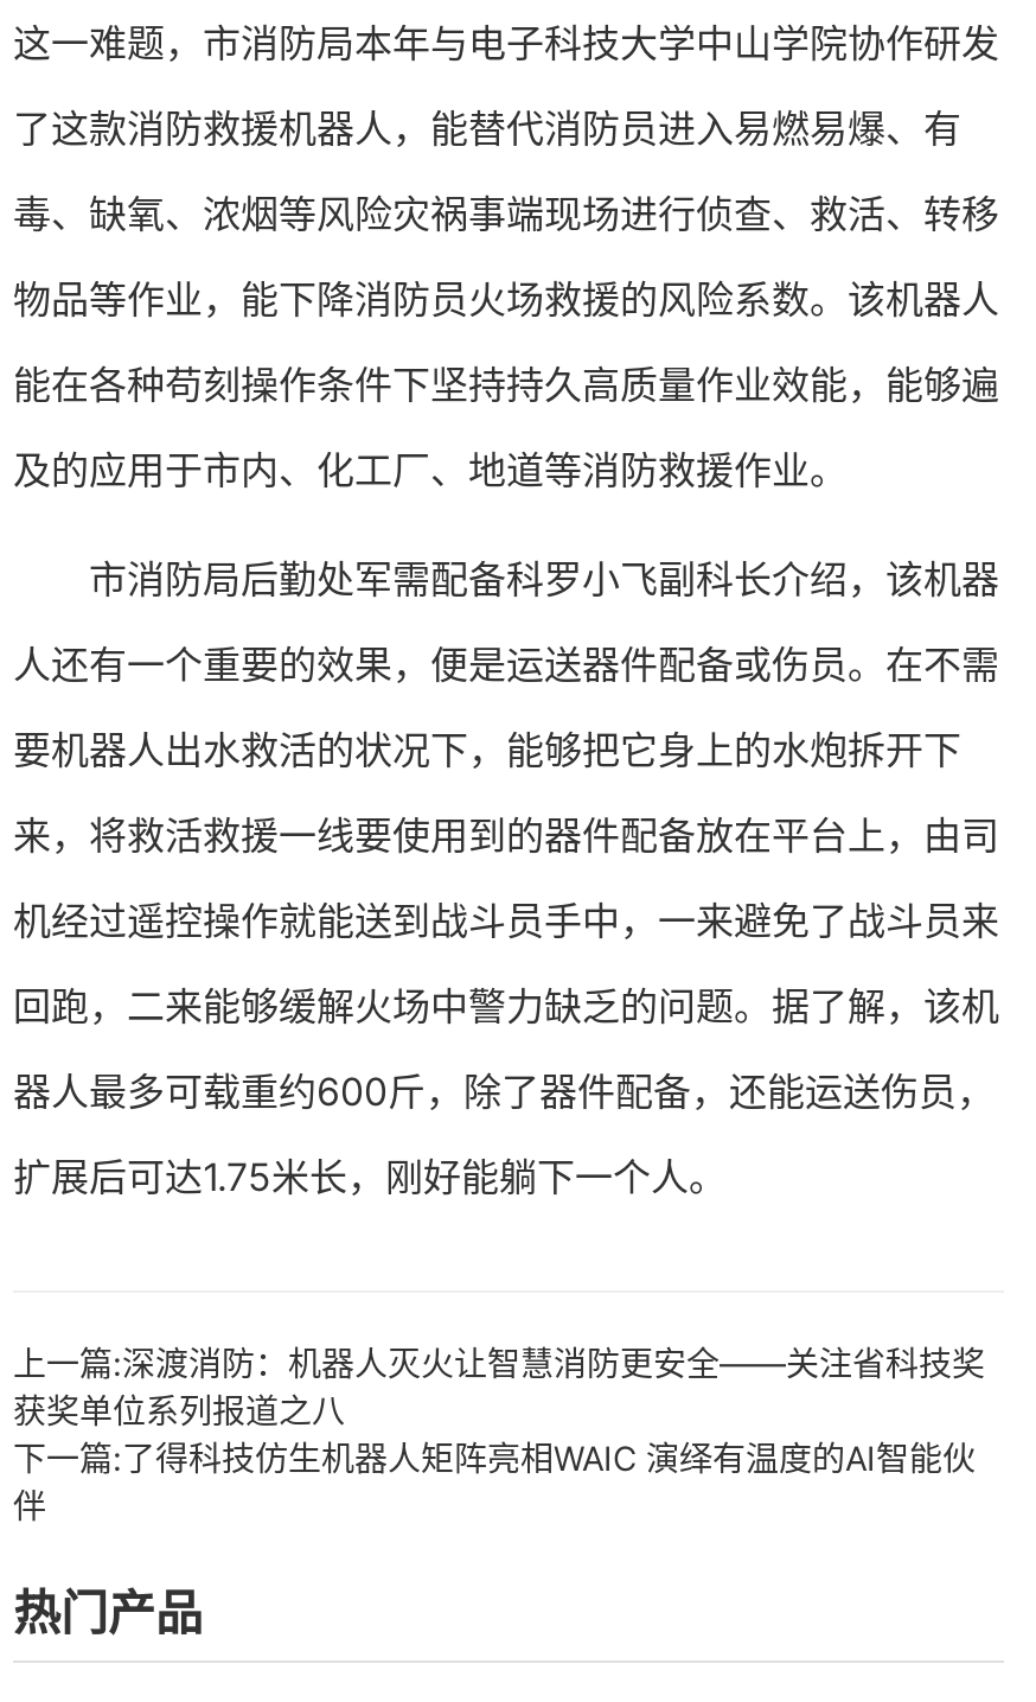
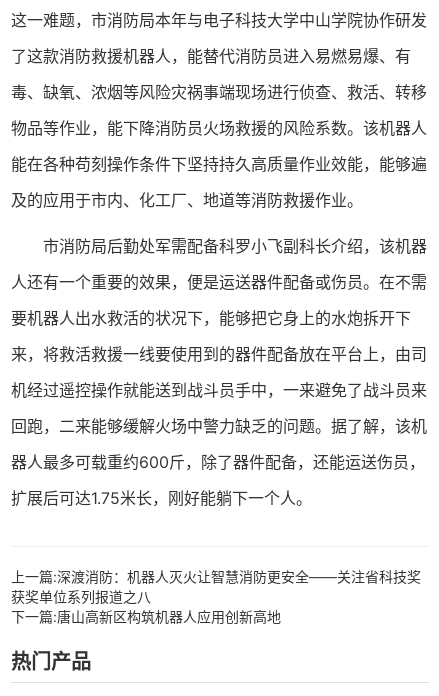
- 下一篇:了得科技仿生机器人矩阵亮相WAIC 演绎有温度的AI智能伙
- 伴
+ 下一篇:唐山高新区构筑机器人应用创新高地
